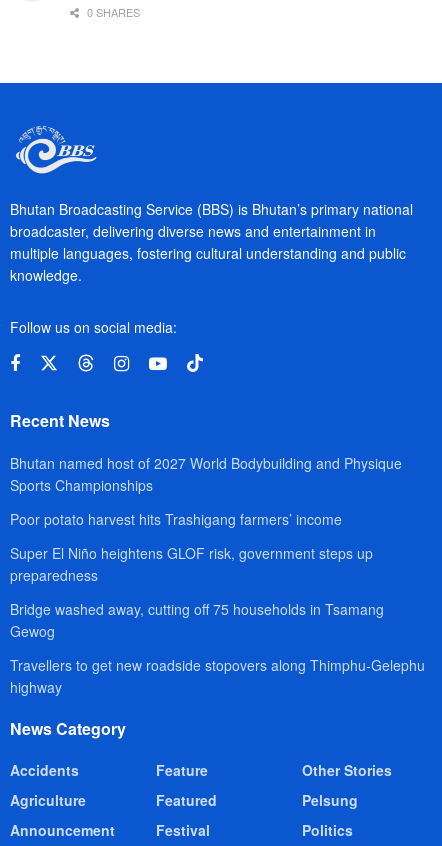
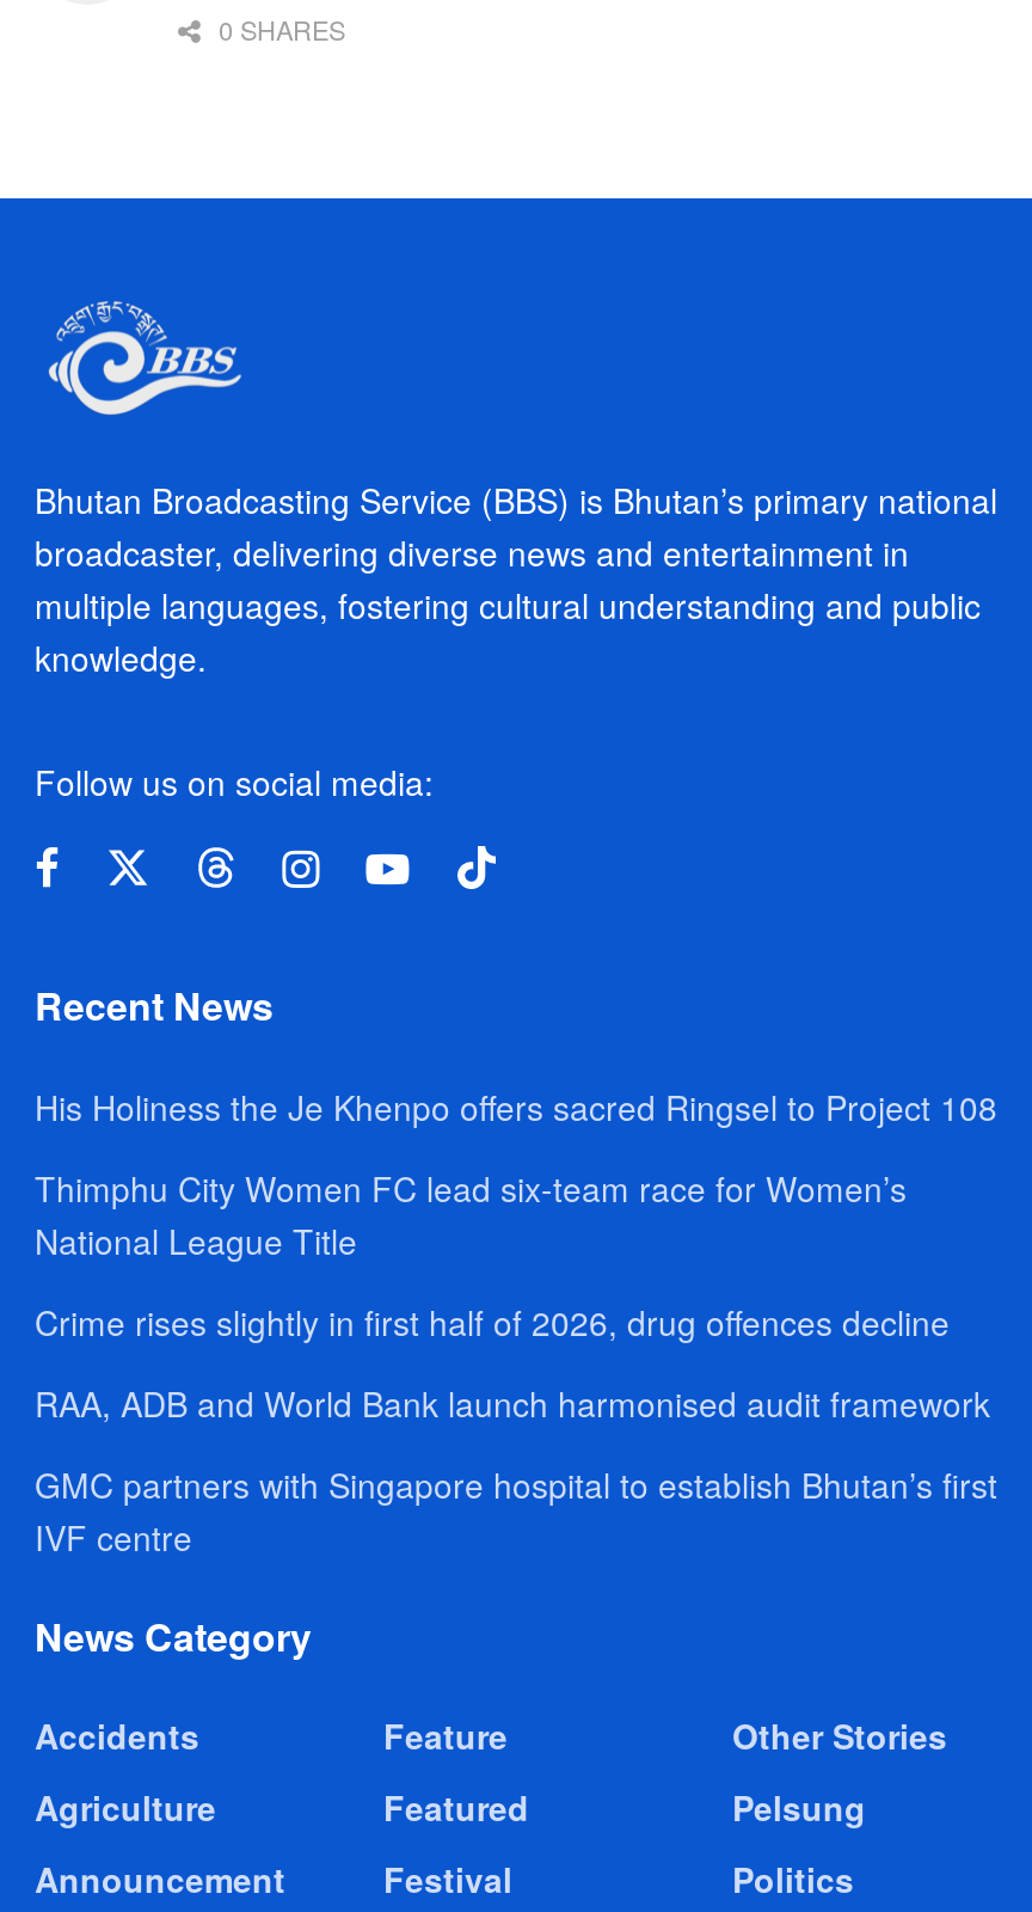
- Bhutan named host of 2027 World Bodybuilding and Physique
- Sports Championships
+ His Holiness the Je Khenpo offers sacred Ringsel to Project 108

- Poor potato harvest hits Trashigang farmers’ income
+ Thimphu City Women FC lead six-team race for Women’s
+ National League Title

- Super El Niño heightens GLOF risk, government steps up
- preparedness
+ Crime rises slightly in first half of 2026, drug offences decline

- Bridge washed away, cutting off 75 households in Tsamang
- Gewog
+ RAA, ADB and World Bank launch harmonised audit framework

- Travellers to get new roadside stopovers along Thimphu-Gelephu
- highway
+ GMC partners with Singapore hospital to establish Bhutan’s first
+ IVF centre
